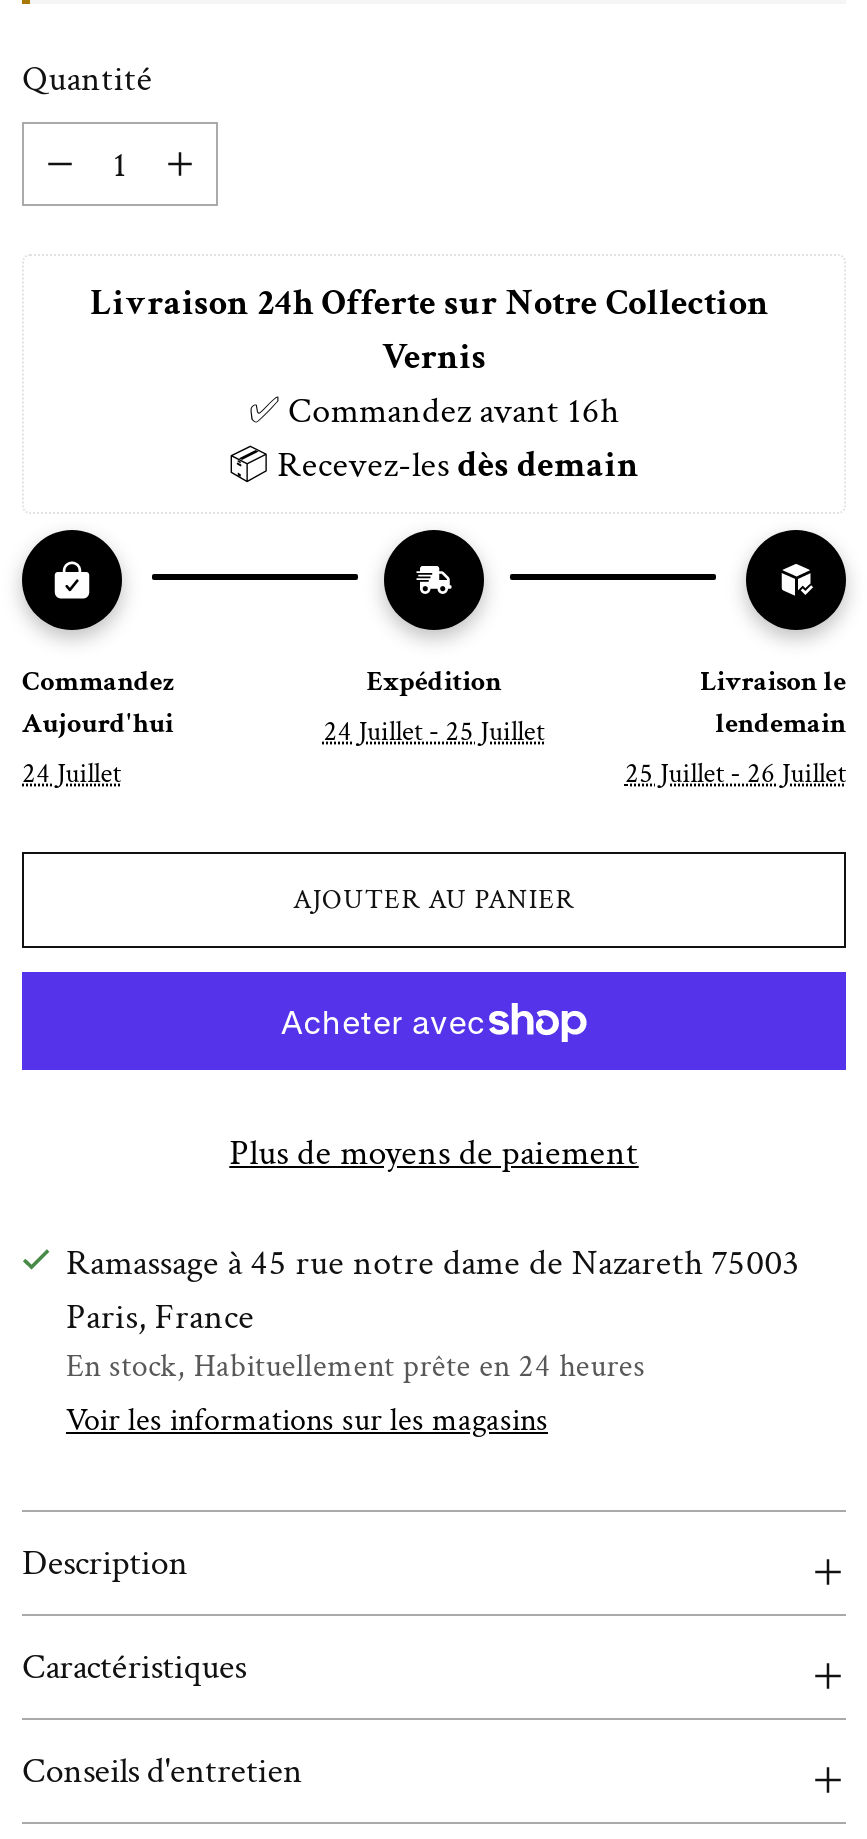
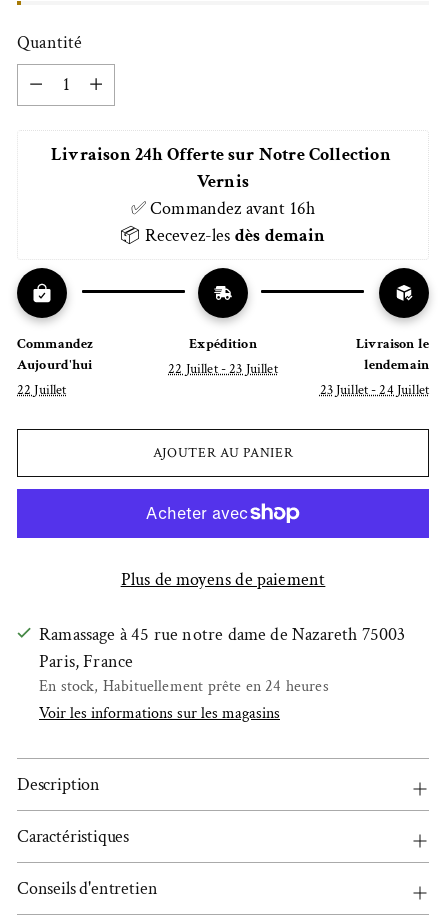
- 24 Juillet - 25 Juillet
+ 22 Juillet - 23 Juillet

- 24 Juillet
+ 22 Juillet

- 25 Juillet - 26 Juillet
+ 23 Juillet - 24 Juillet
